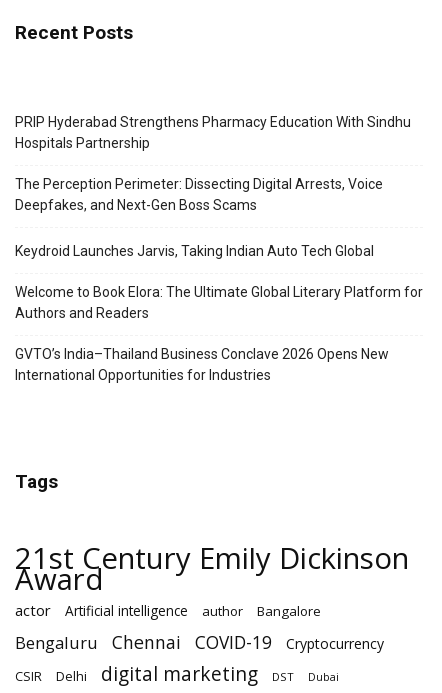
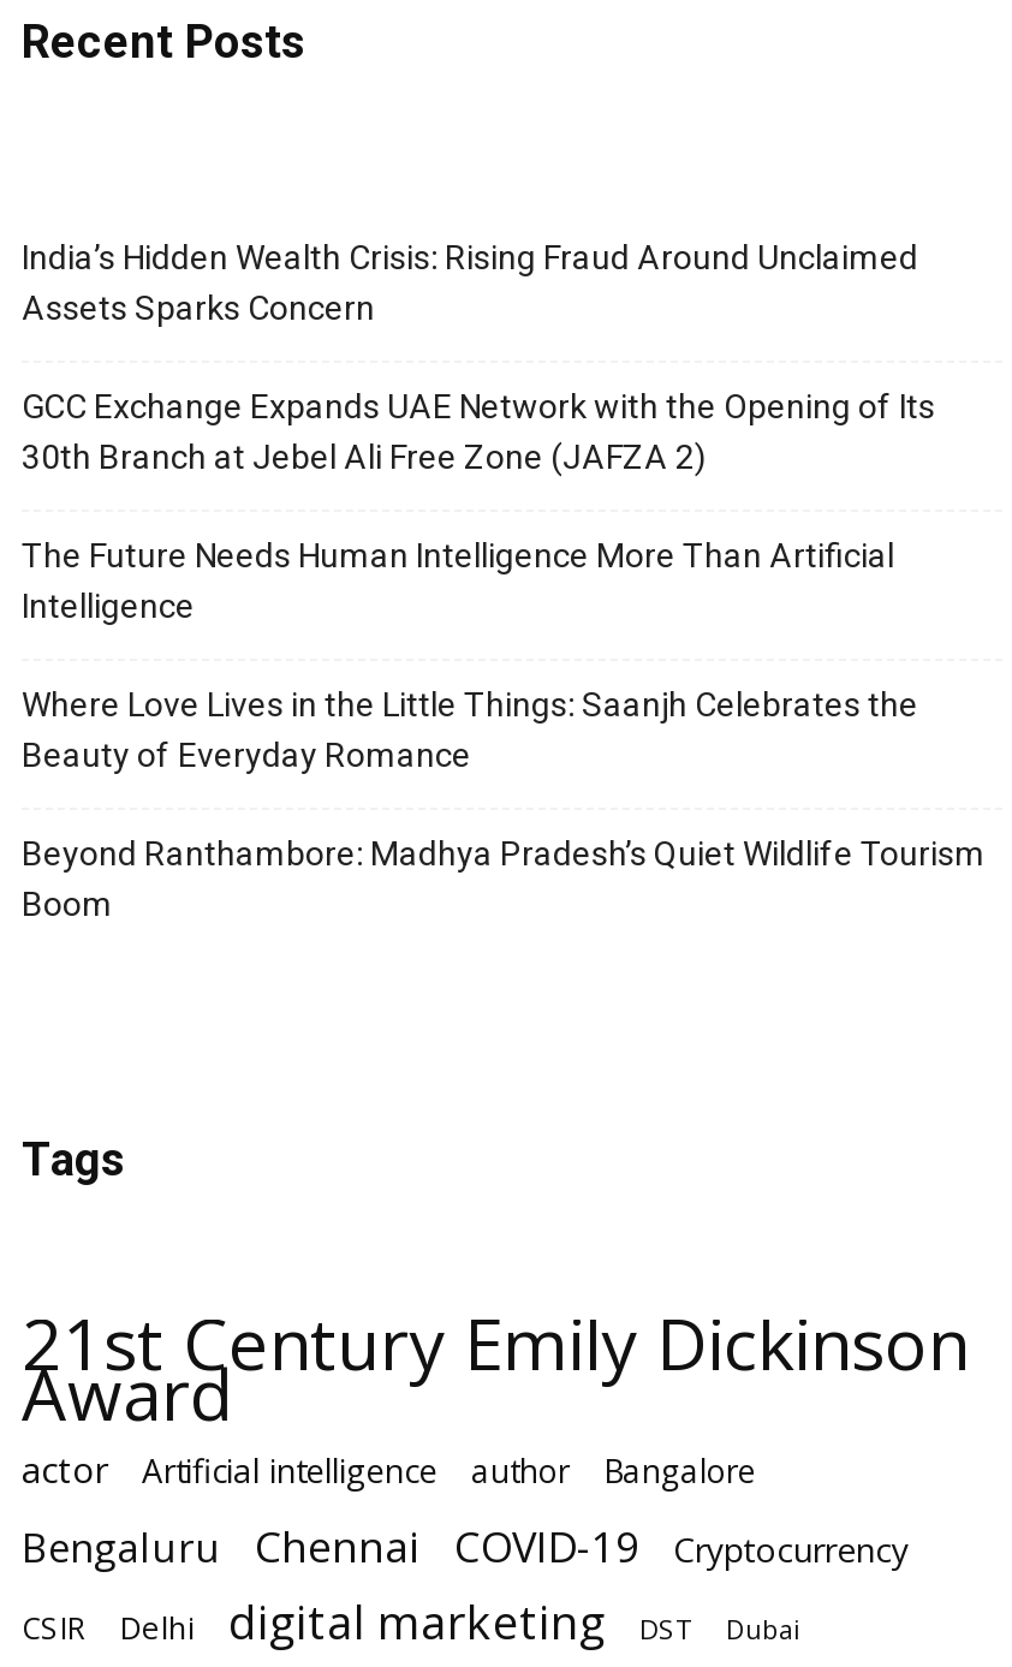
- PRIP Hyderabad Strengthens Pharmacy Education With Sindhu
- Hospitals Partnership
+ India’s Hidden Wealth Crisis: Rising Fraud Around Unclaimed
+ Assets Sparks Concern

- The Perception Perimeter: Dissecting Digital Arrests, Voice
- Deepfakes, and Next-Gen Boss Scams
+ GCC Exchange Expands UAE Network with the Opening of Its
+ 30th Branch at Jebel Ali Free Zone (JAFZA 2)

- Keydroid Launches Jarvis, Taking Indian Auto Tech Global
+ The Future Needs Human Intelligence More Than Artificial
+ Intelligence

- Welcome to Book Elora: The Ultimate Global Literary Platform for
- Authors and Readers
+ Where Love Lives in the Little Things: Saanjh Celebrates the
+ Beauty of Everyday Romance

- GVTO’s India–Thailand Business Conclave 2026 Opens New
- International Opportunities for Industries
+ Beyond Ranthambore: Madhya Pradesh’s Quiet Wildlife Tourism
+ Boom
